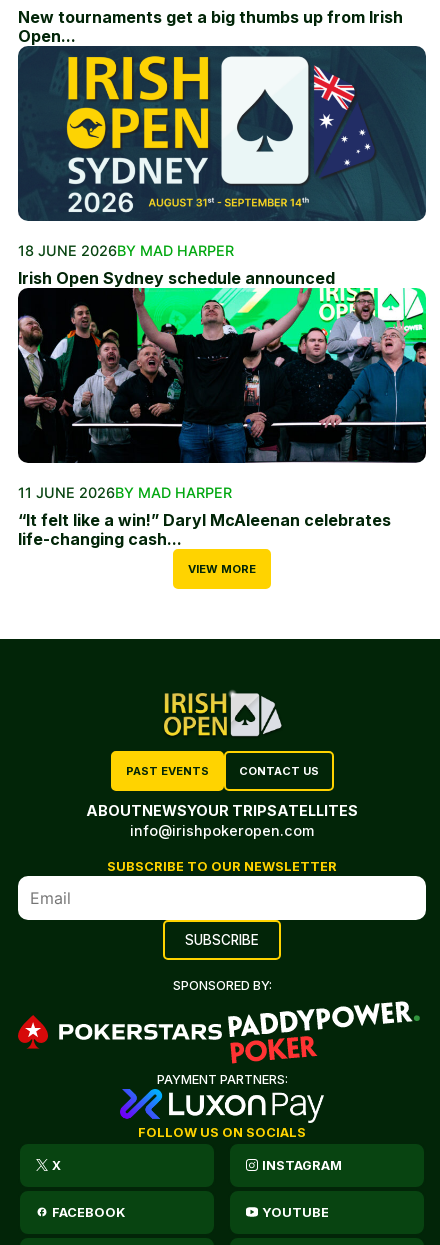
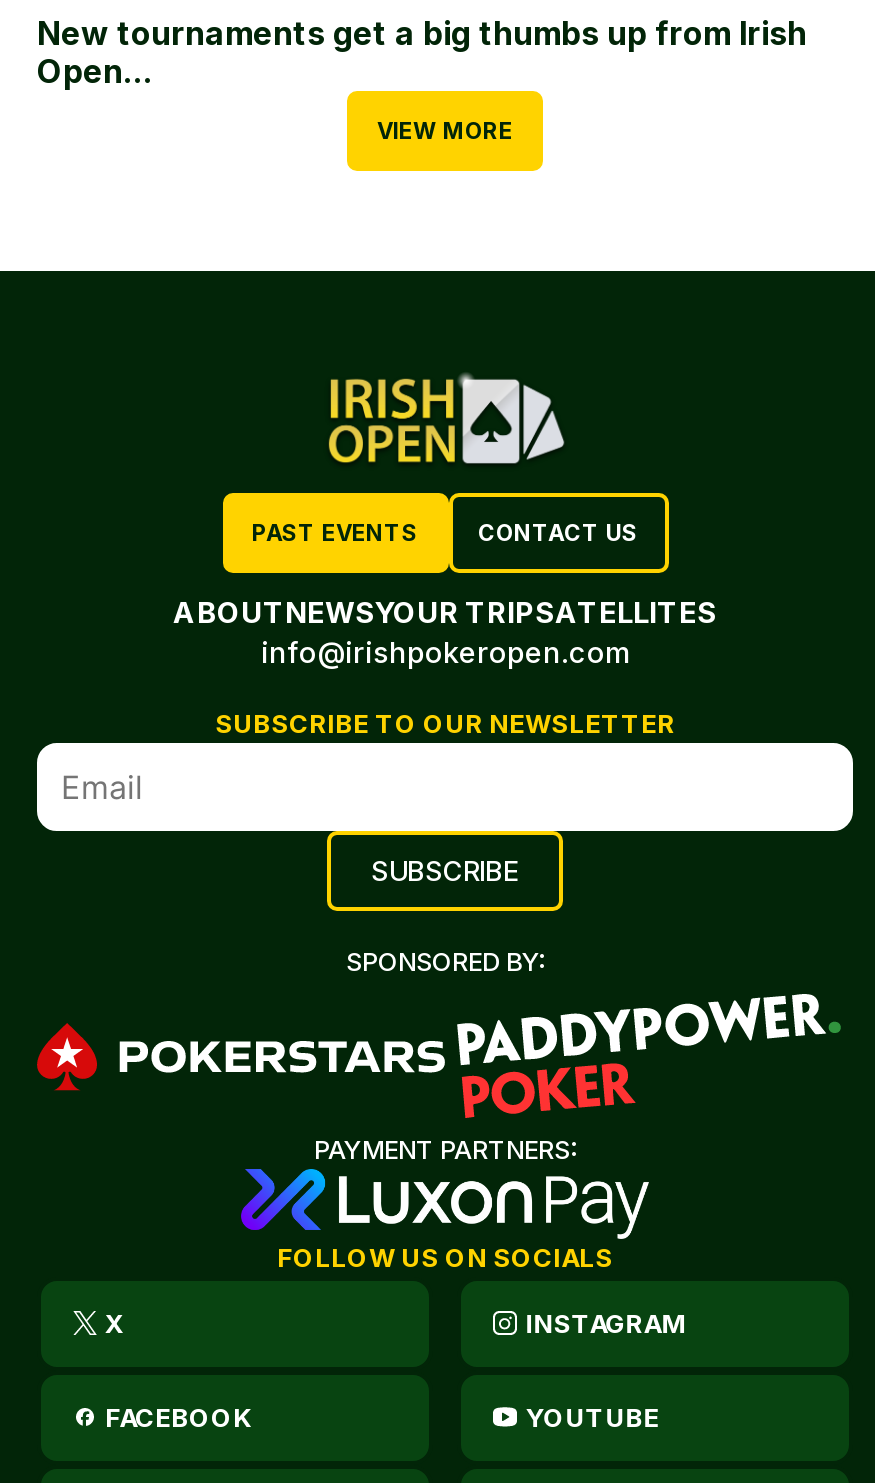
- [image]
- 18 JUNE 2026BY MAD HARPER
- Irish Open Sydney schedule announced

- [image]
- 11 JUNE 2026BY MAD HARPER
- “It felt like a win!” Daryl McAleenan celebrates
- life-changing cash...
